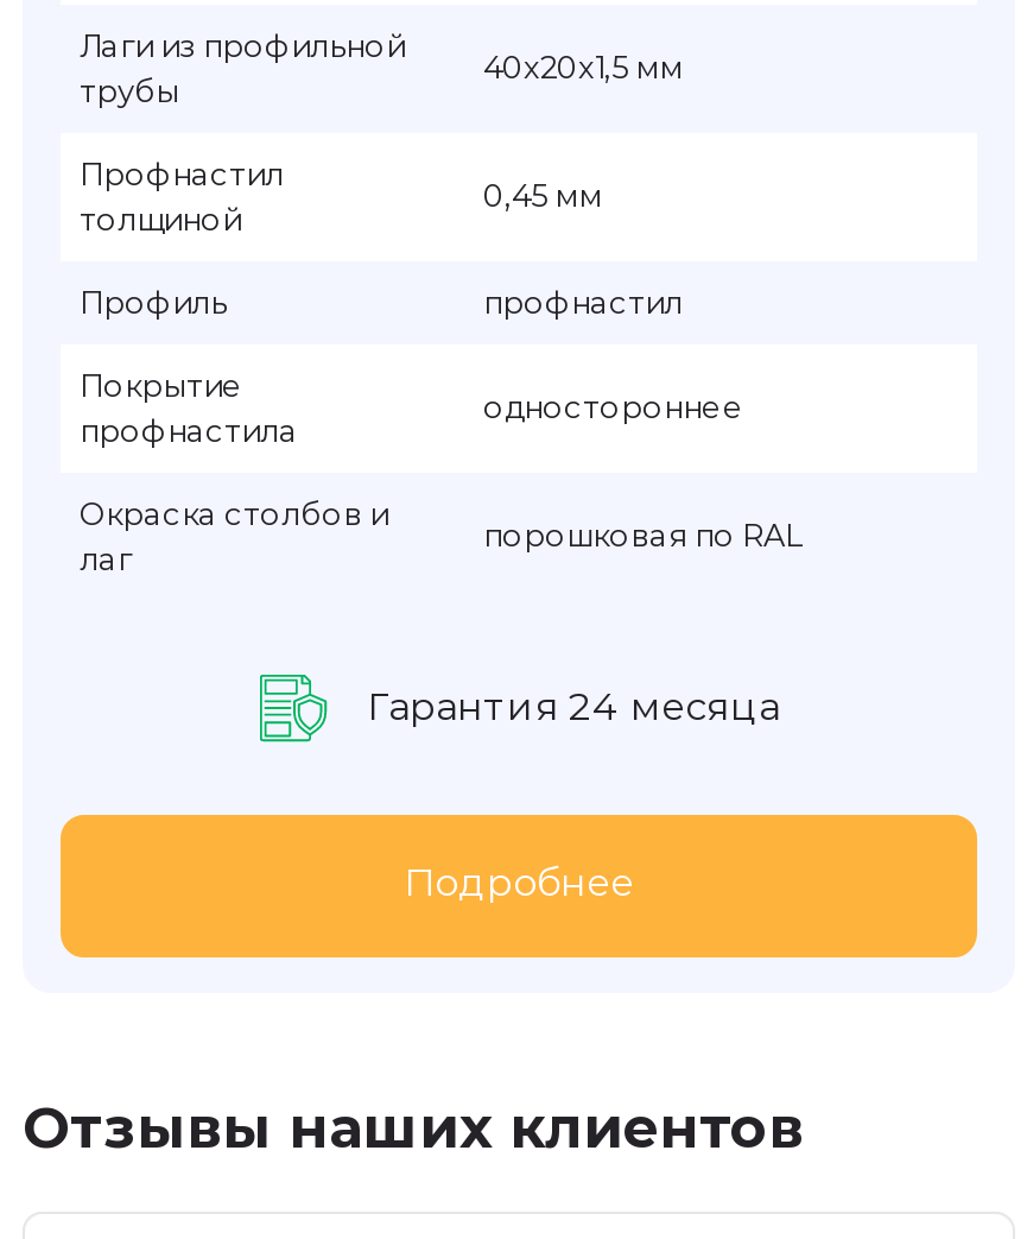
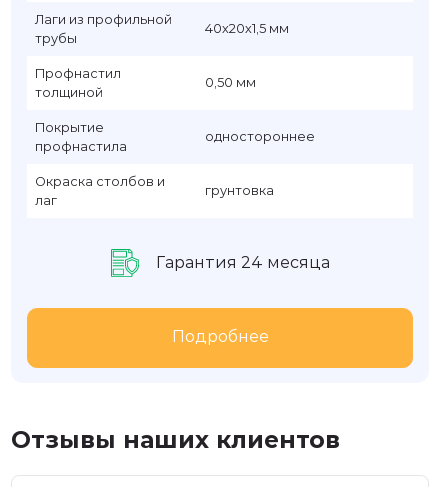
- 0,45 мм
- Профиль
- профнастил
+ 0,50 мм

- порошковая по RAL
+ грунтовка
